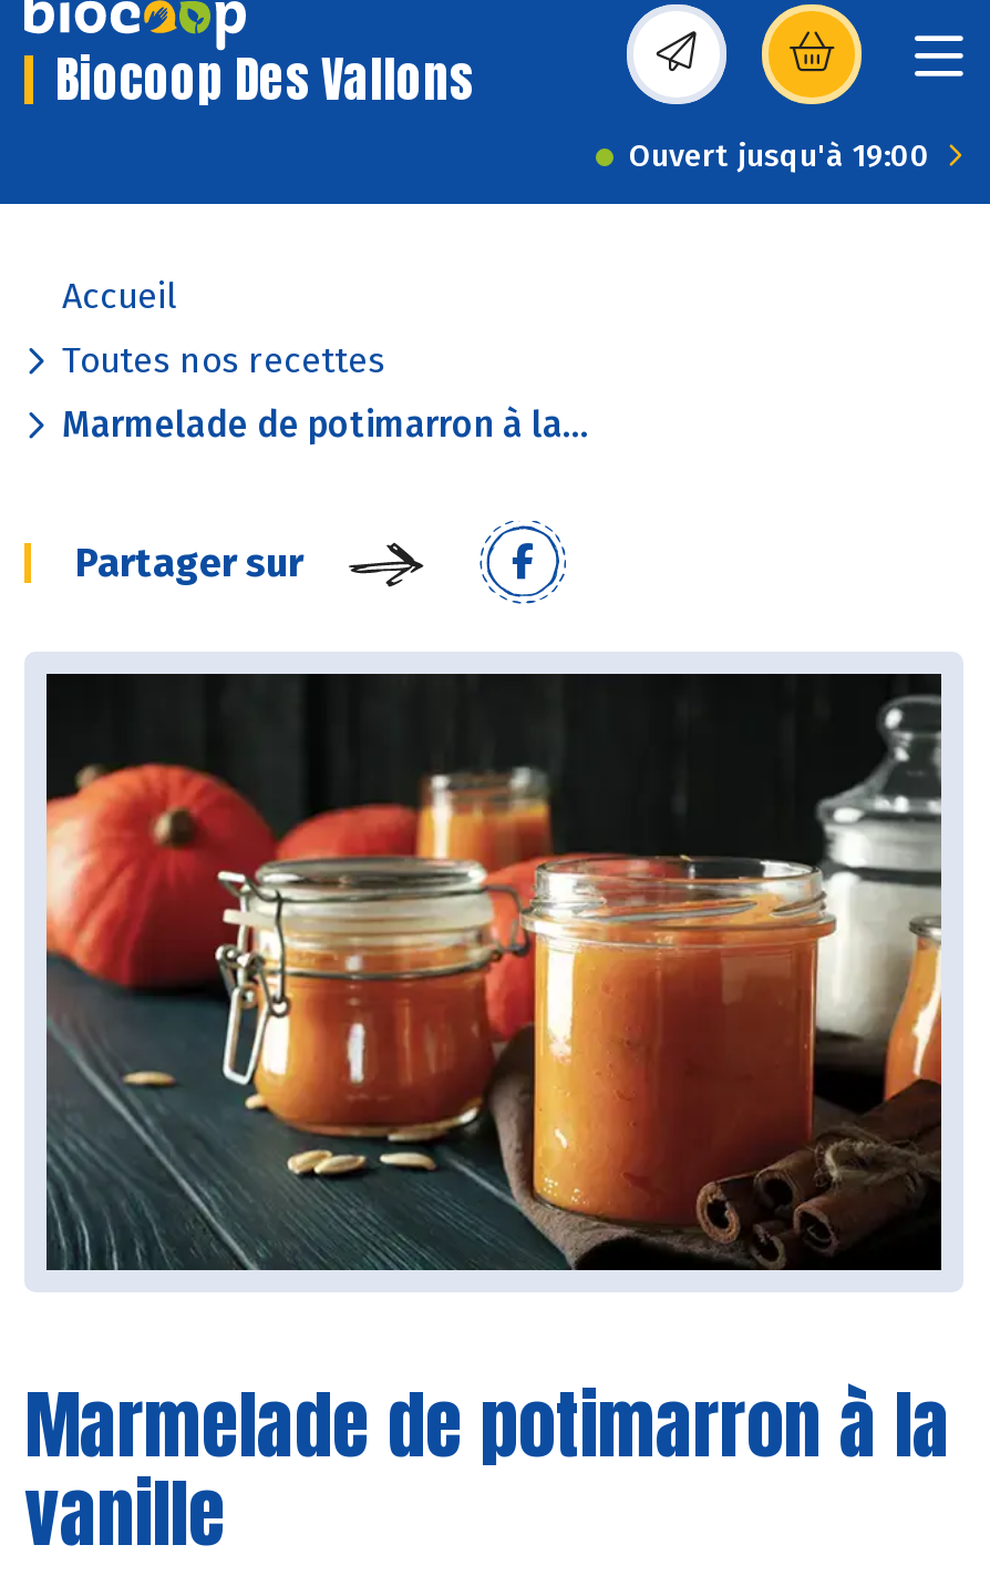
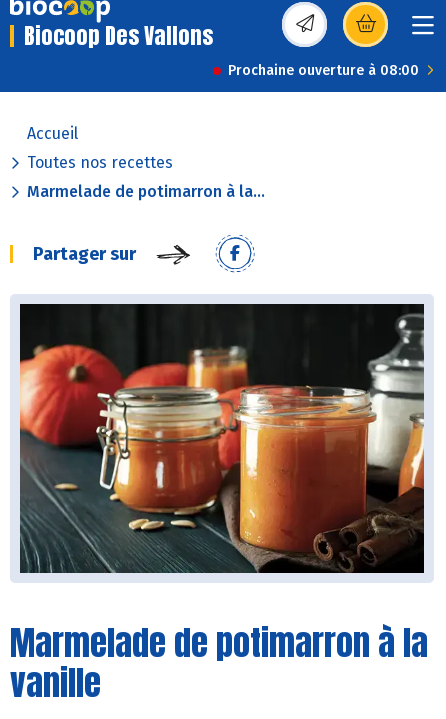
- Ouvert jusqu'à 19:00
+ Prochaine ouverture à 08:00
